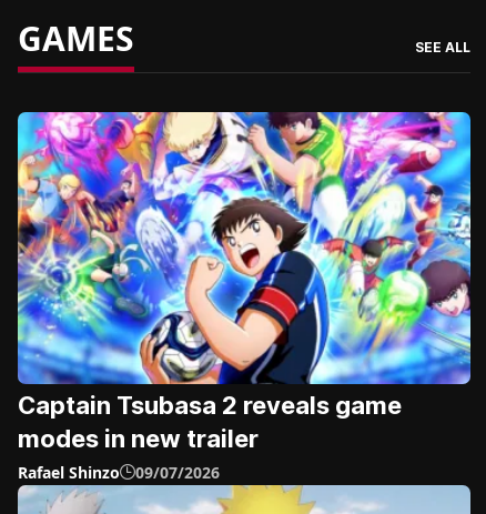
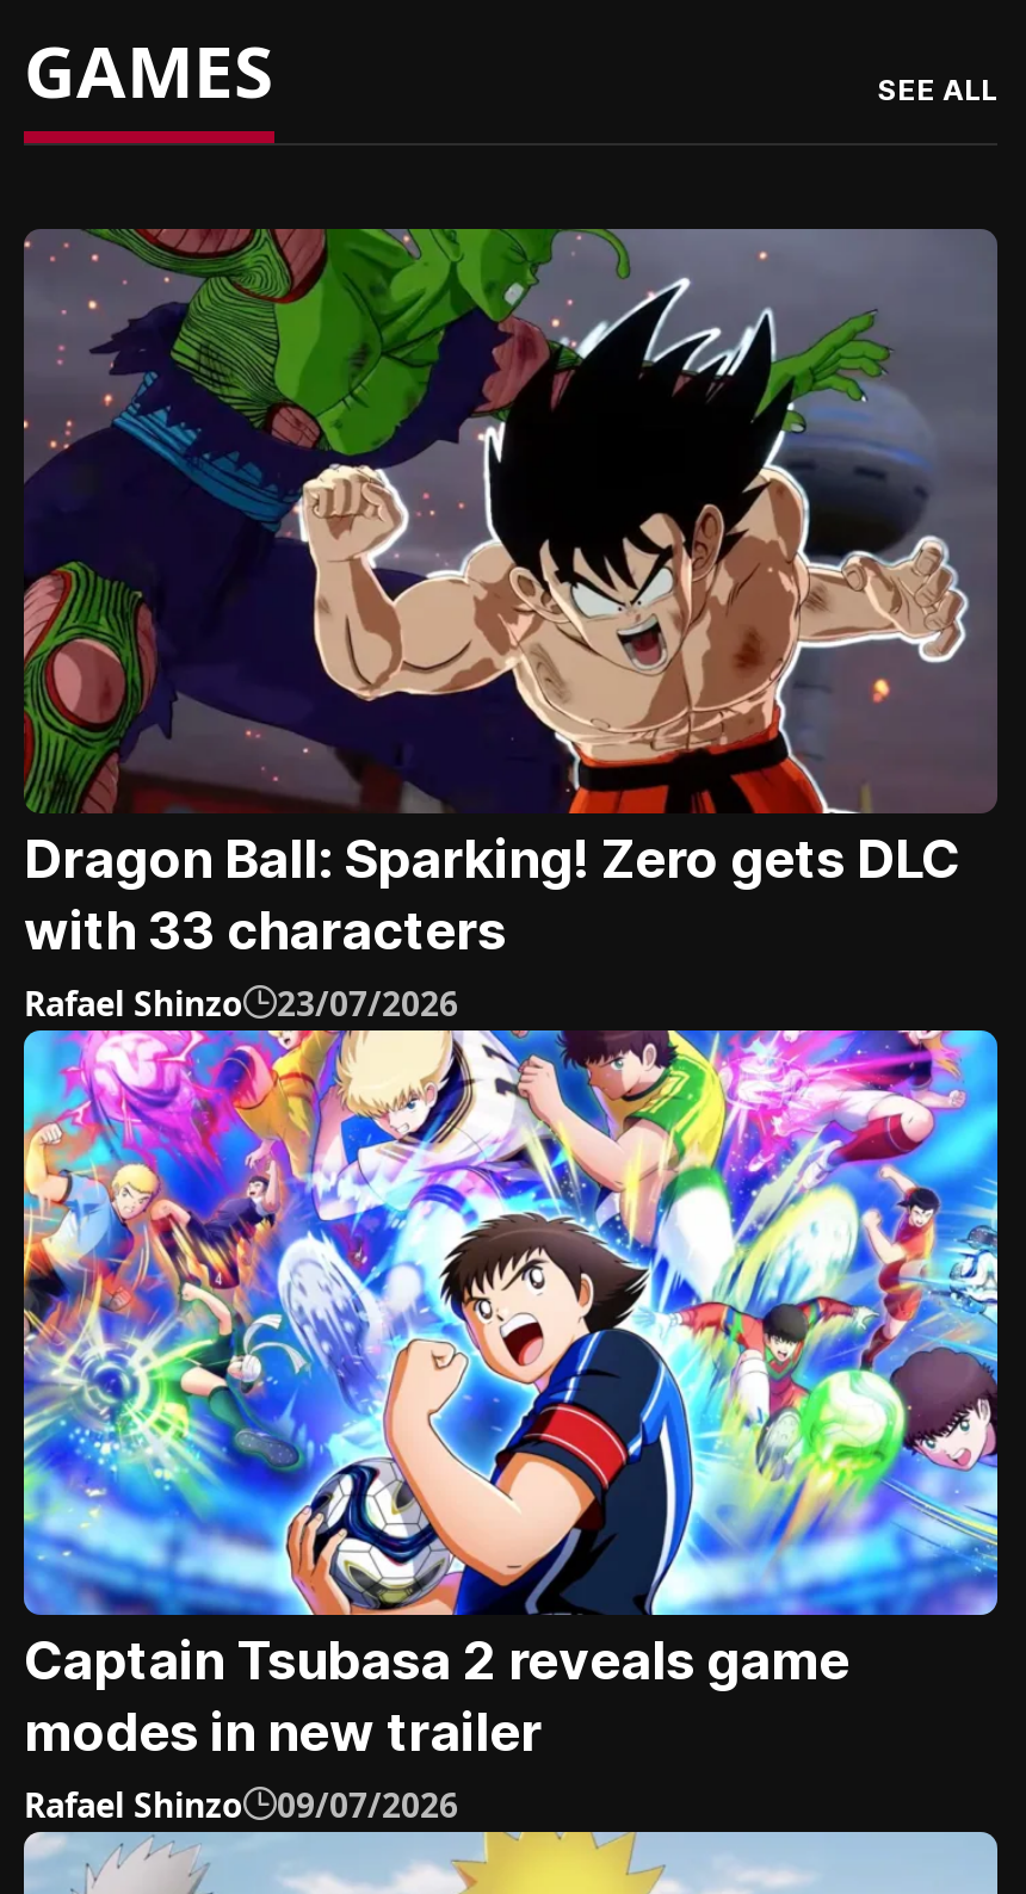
+ [image]
+ Dragon Ball: Sparking! Zero gets DLC
+ with 33 characters
+ Rafael Shinzo
+ 23/07/2026
